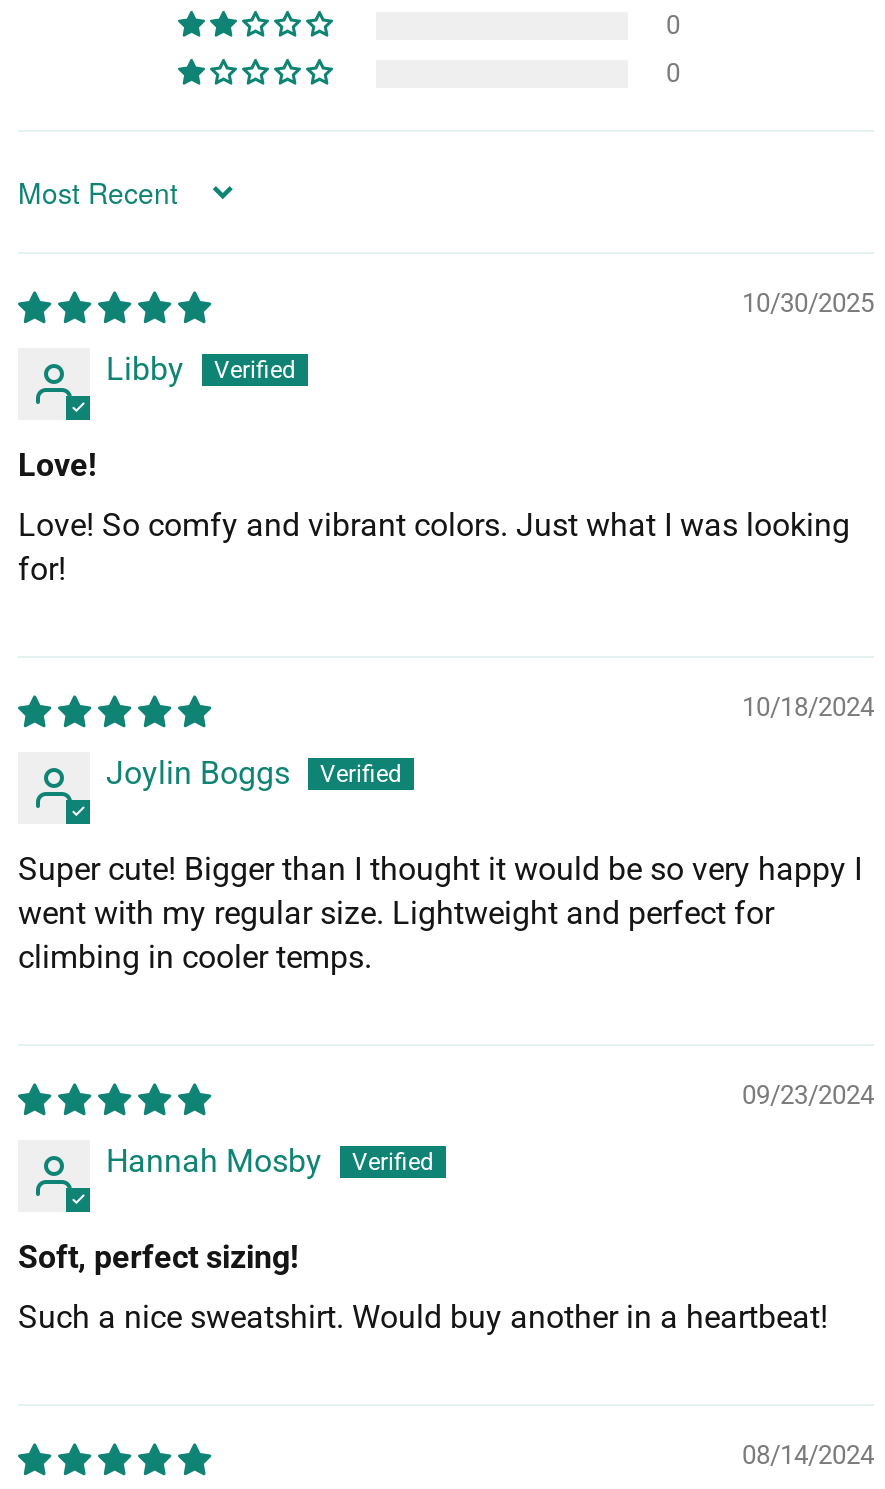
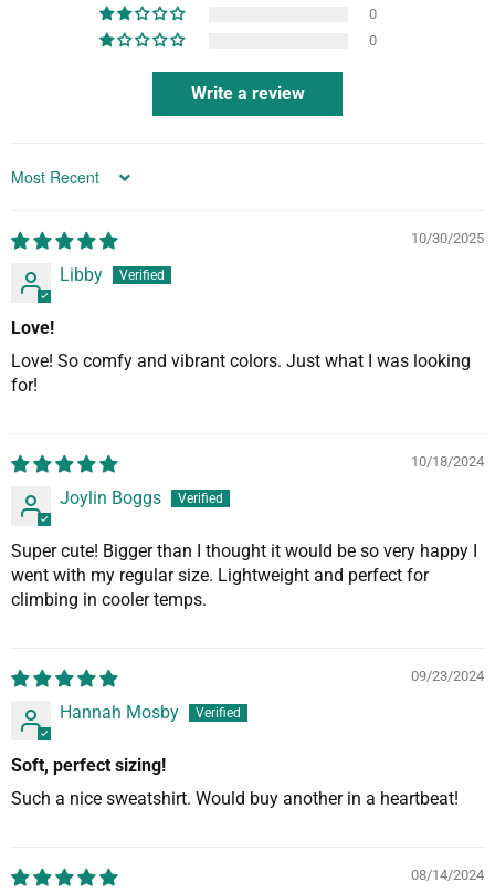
+ Write a review
